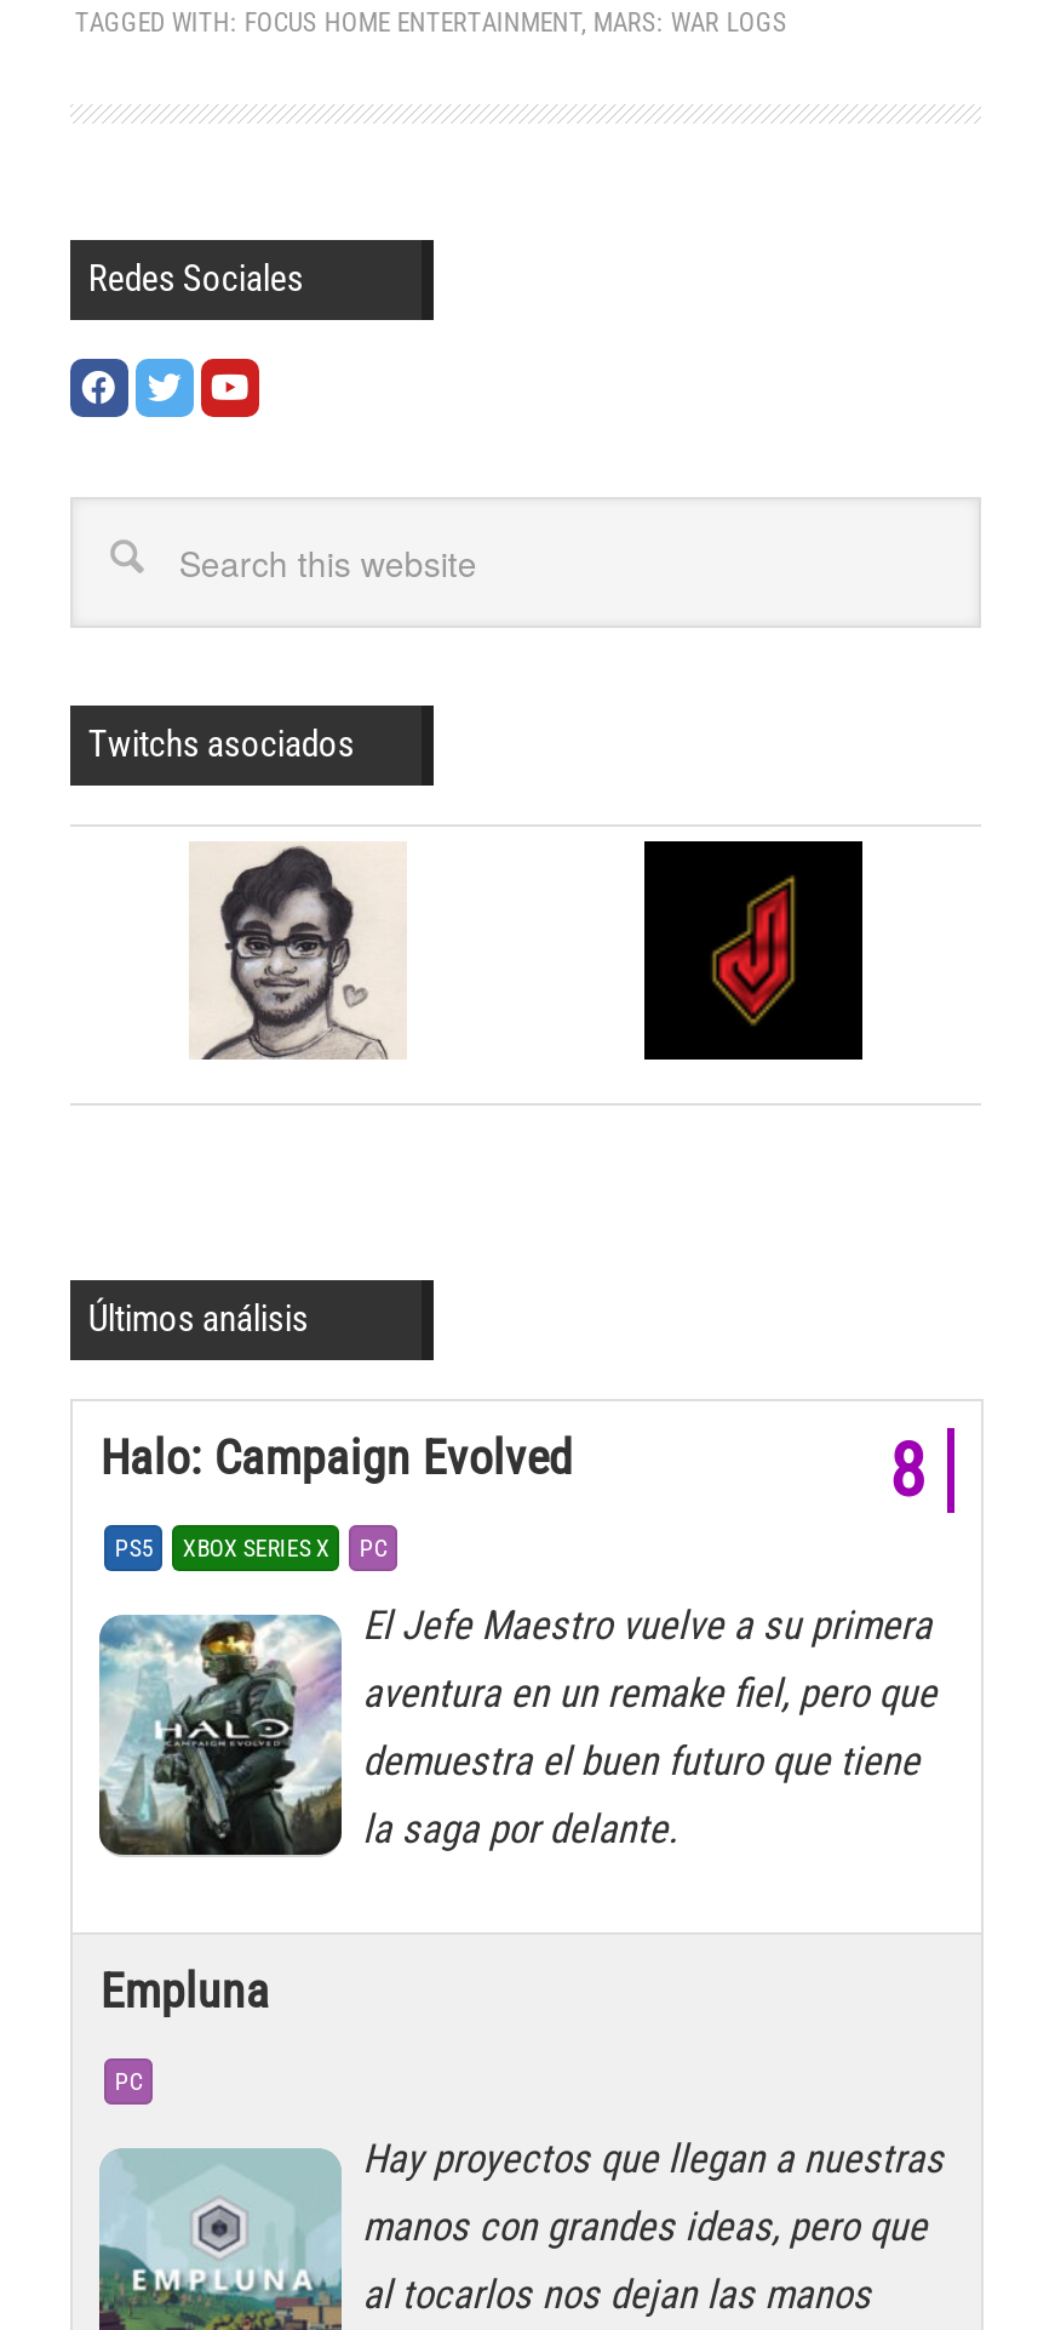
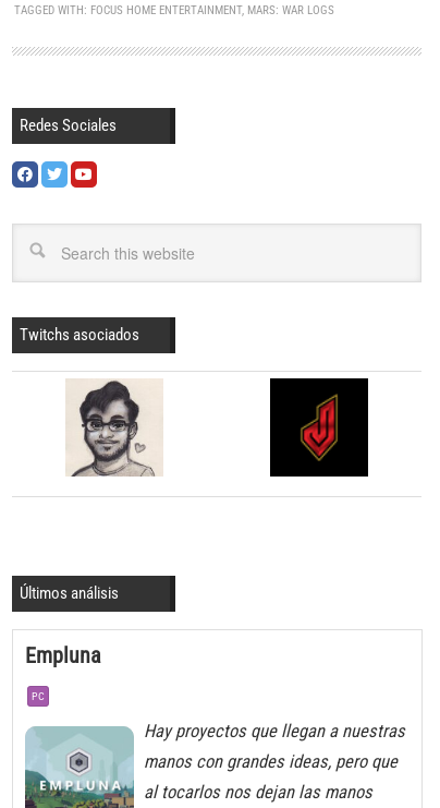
- [image]
- 8
- Halo: Campaign Evolved
- PS5
- XBOX SERIES X
- PC
- El Jefe Maestro vuelve a su primera
- aventura en un remake fiel, pero que
- demuestra el buen futuro que tiene
- la saga por delante.
